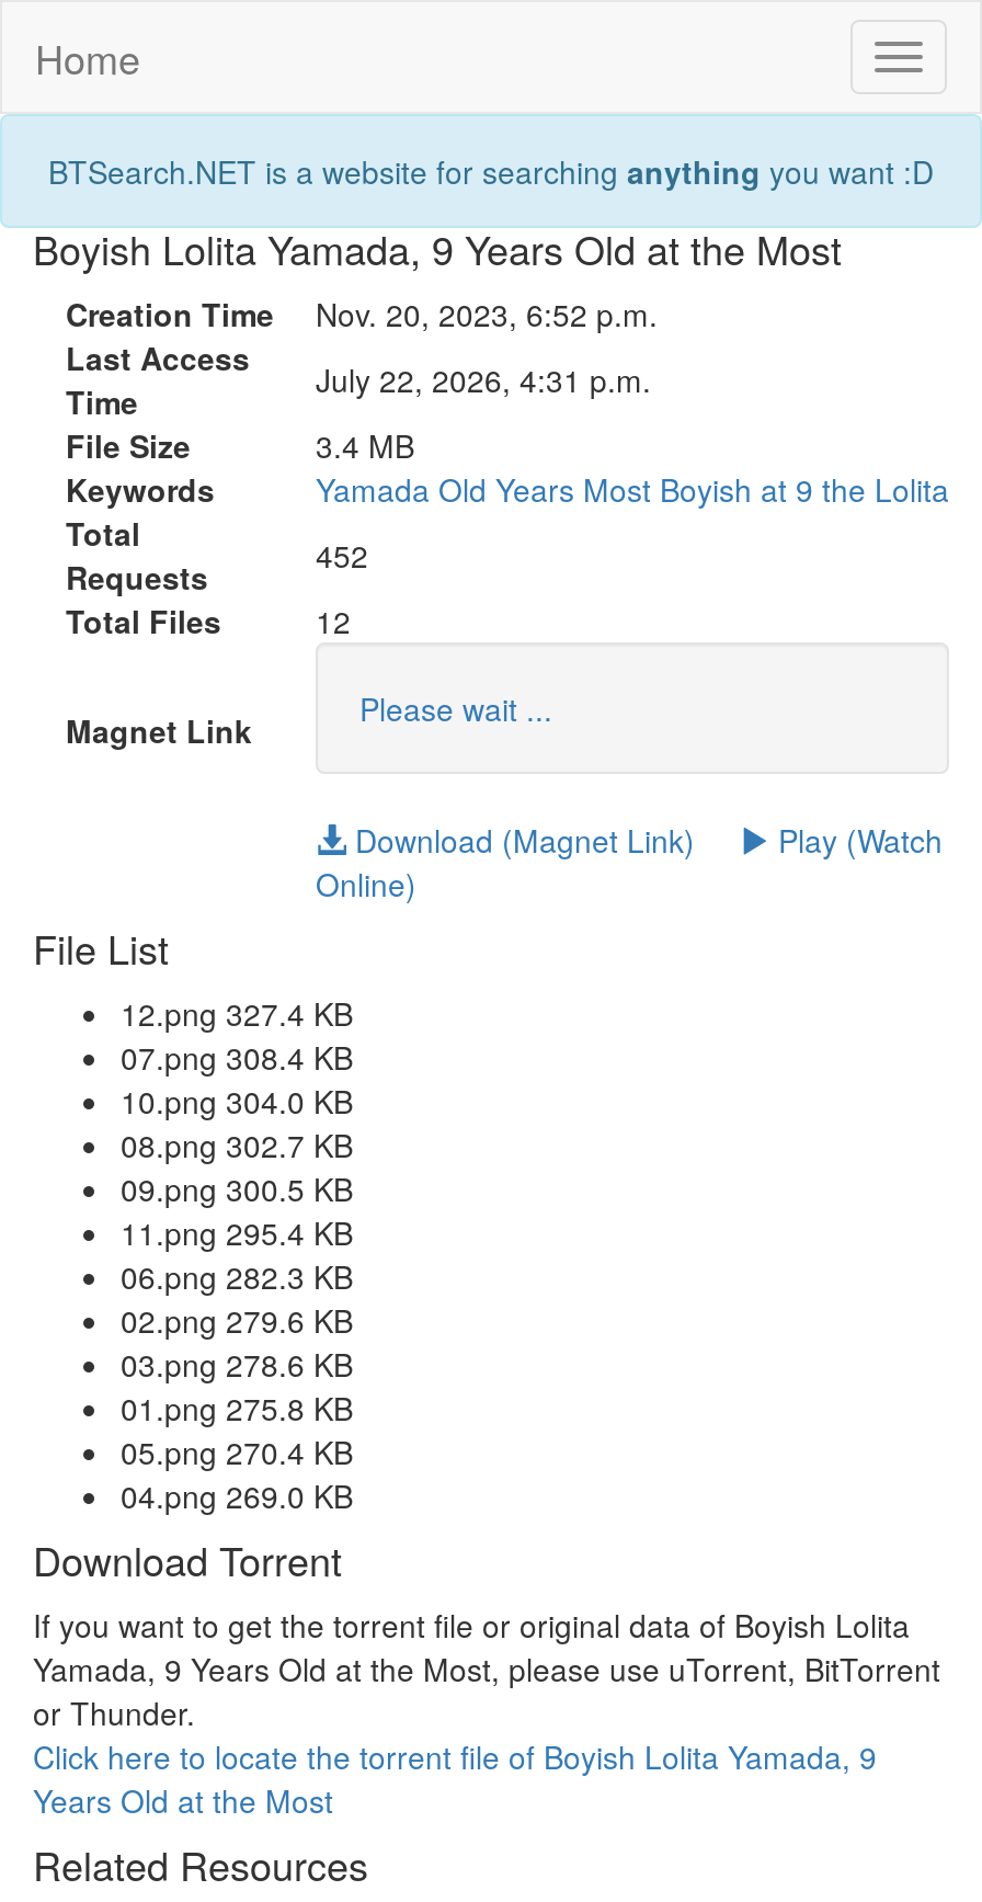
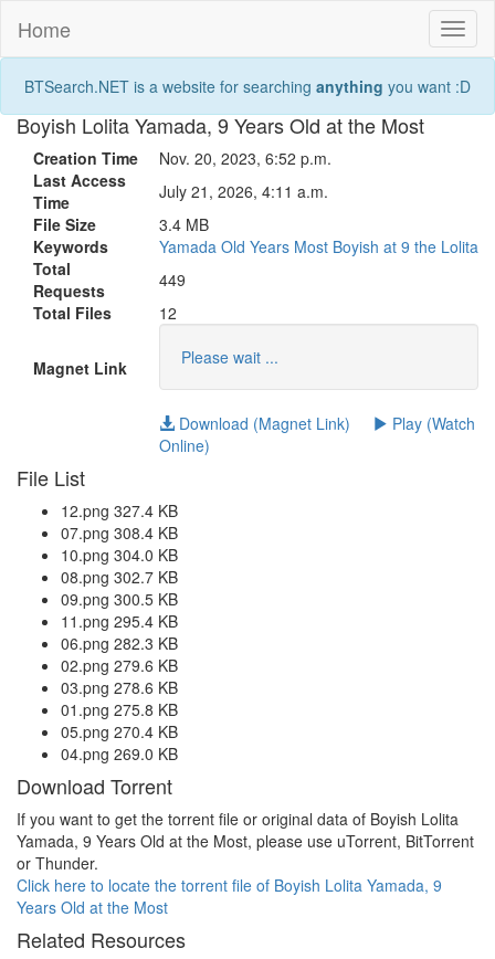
- Last Access July 22, 2026, 4:31 p.m.
+ Last Access July 21, 2026, 4:11 a.m.

- 452
+ 449
